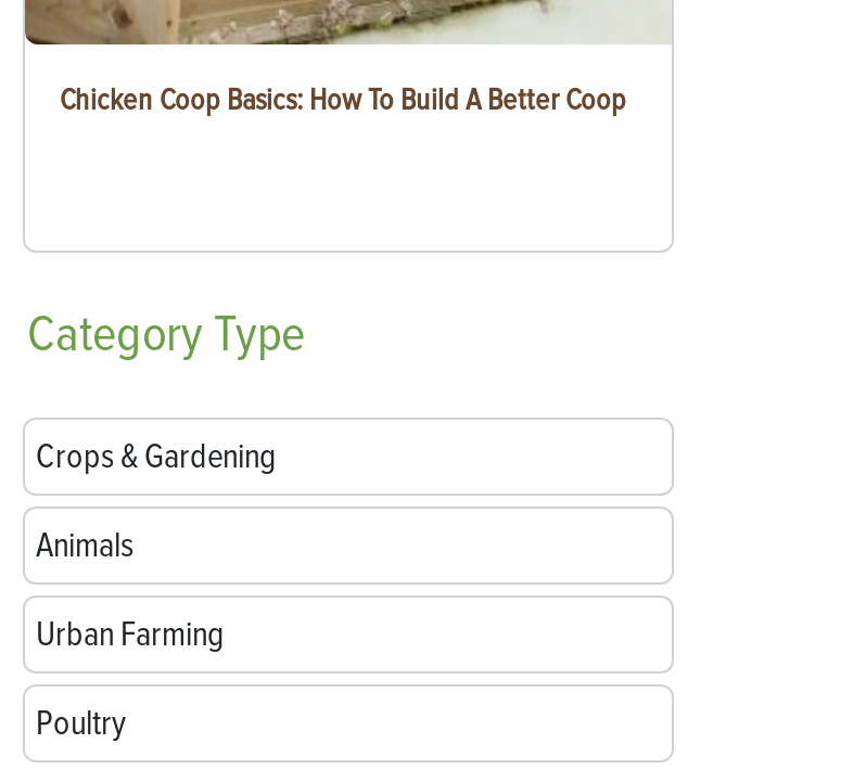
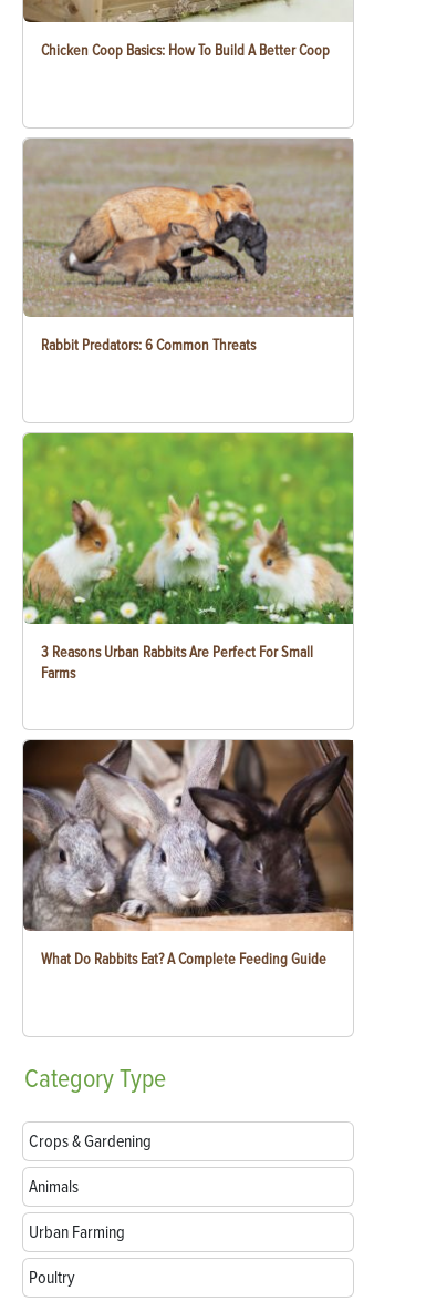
+ [image]
+ 3 Reasons Urban Rabbits Are Perfect For Small
+ Farms

+ [image]
+ What Do Rabbits Eat? A Complete Feeding Guide

+ [image]
+ Rabbit Predators: 6 Common Threats
